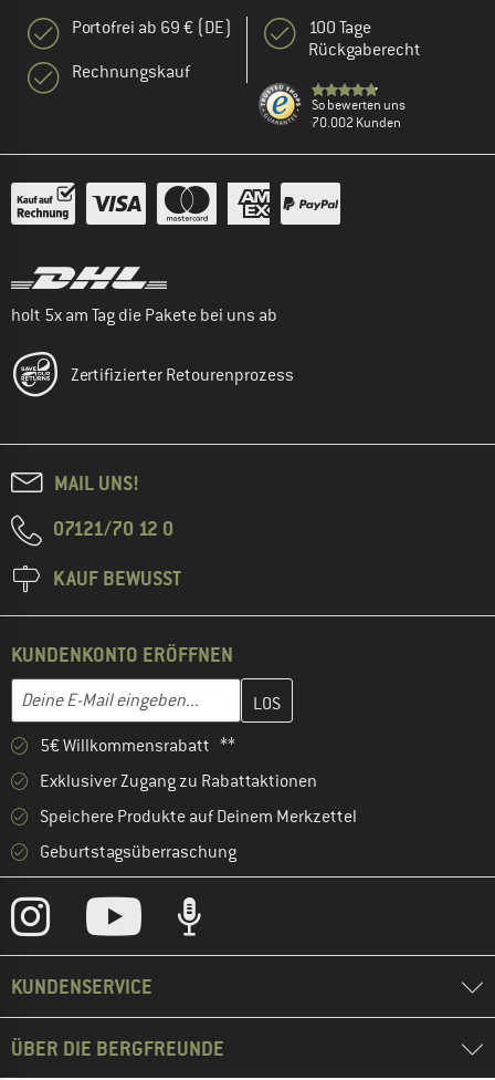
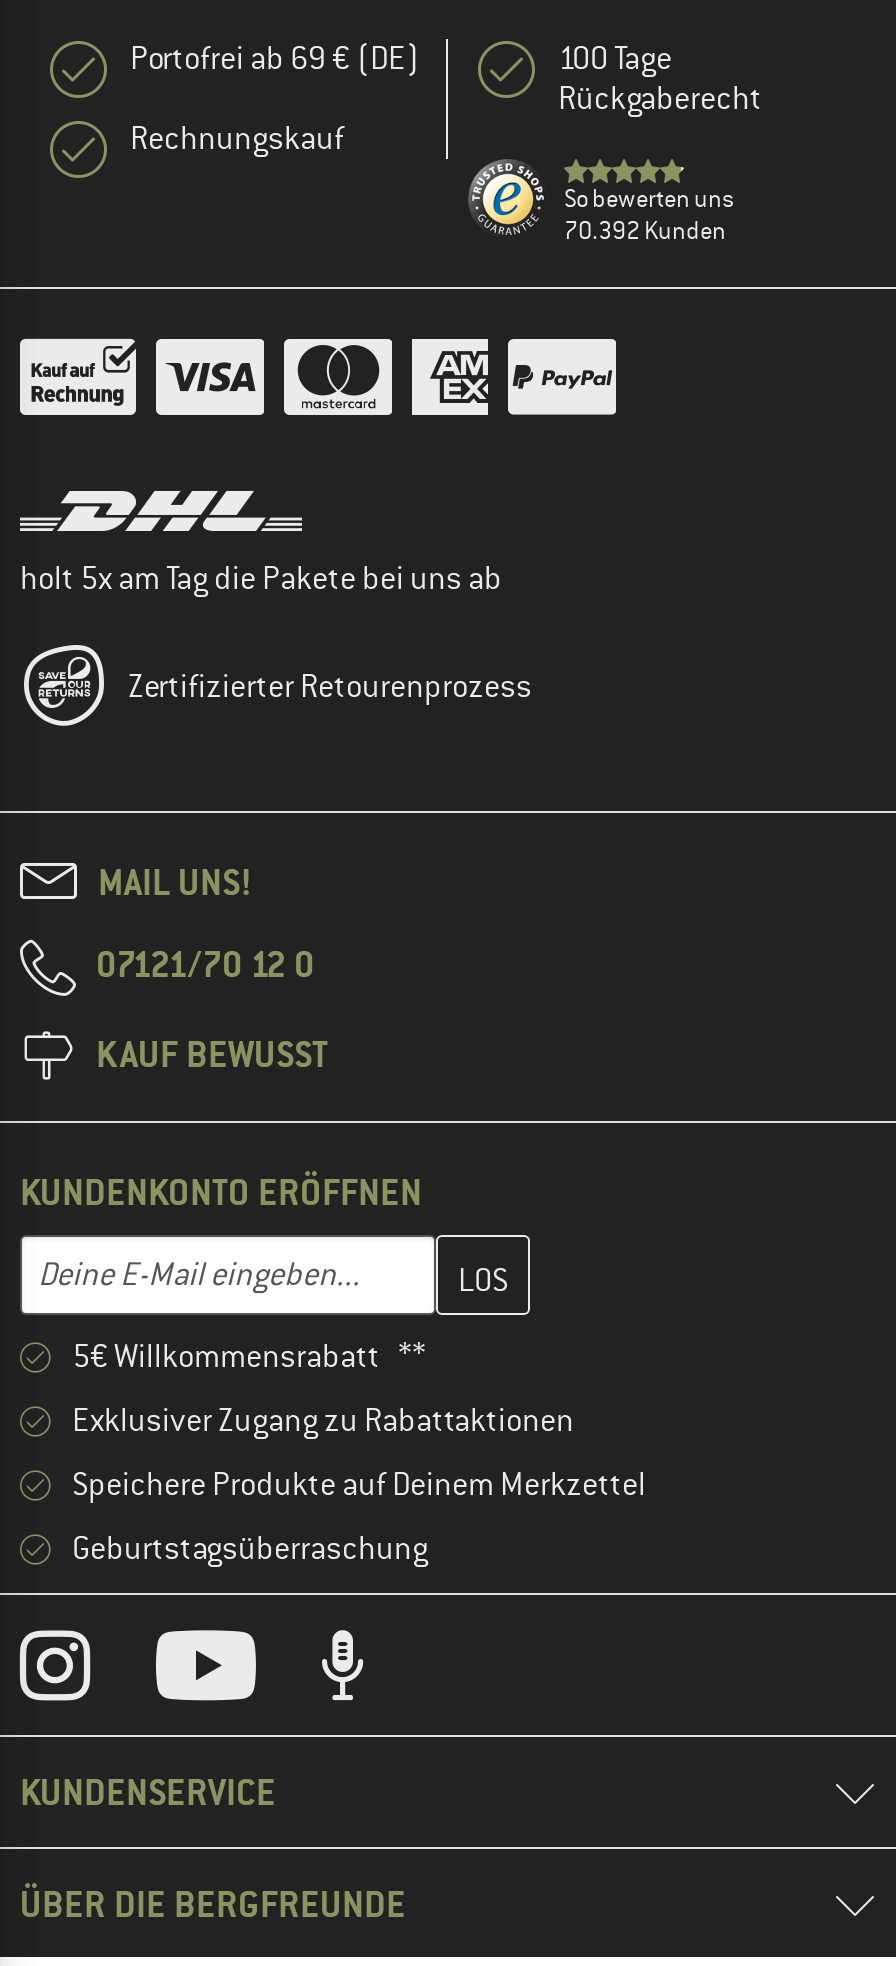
- 70.002 Kunden
+ 70.392 Kunden
